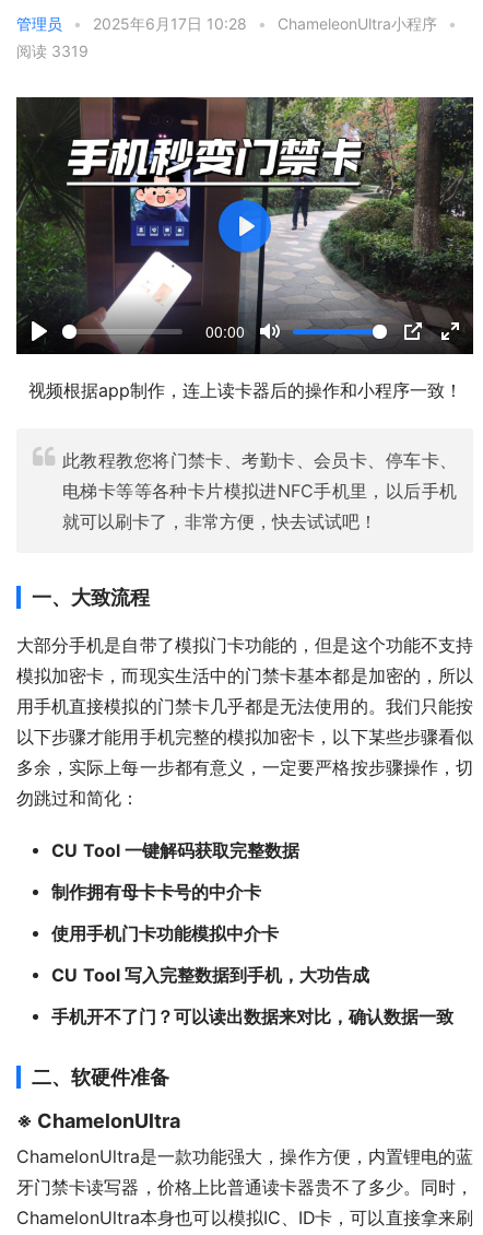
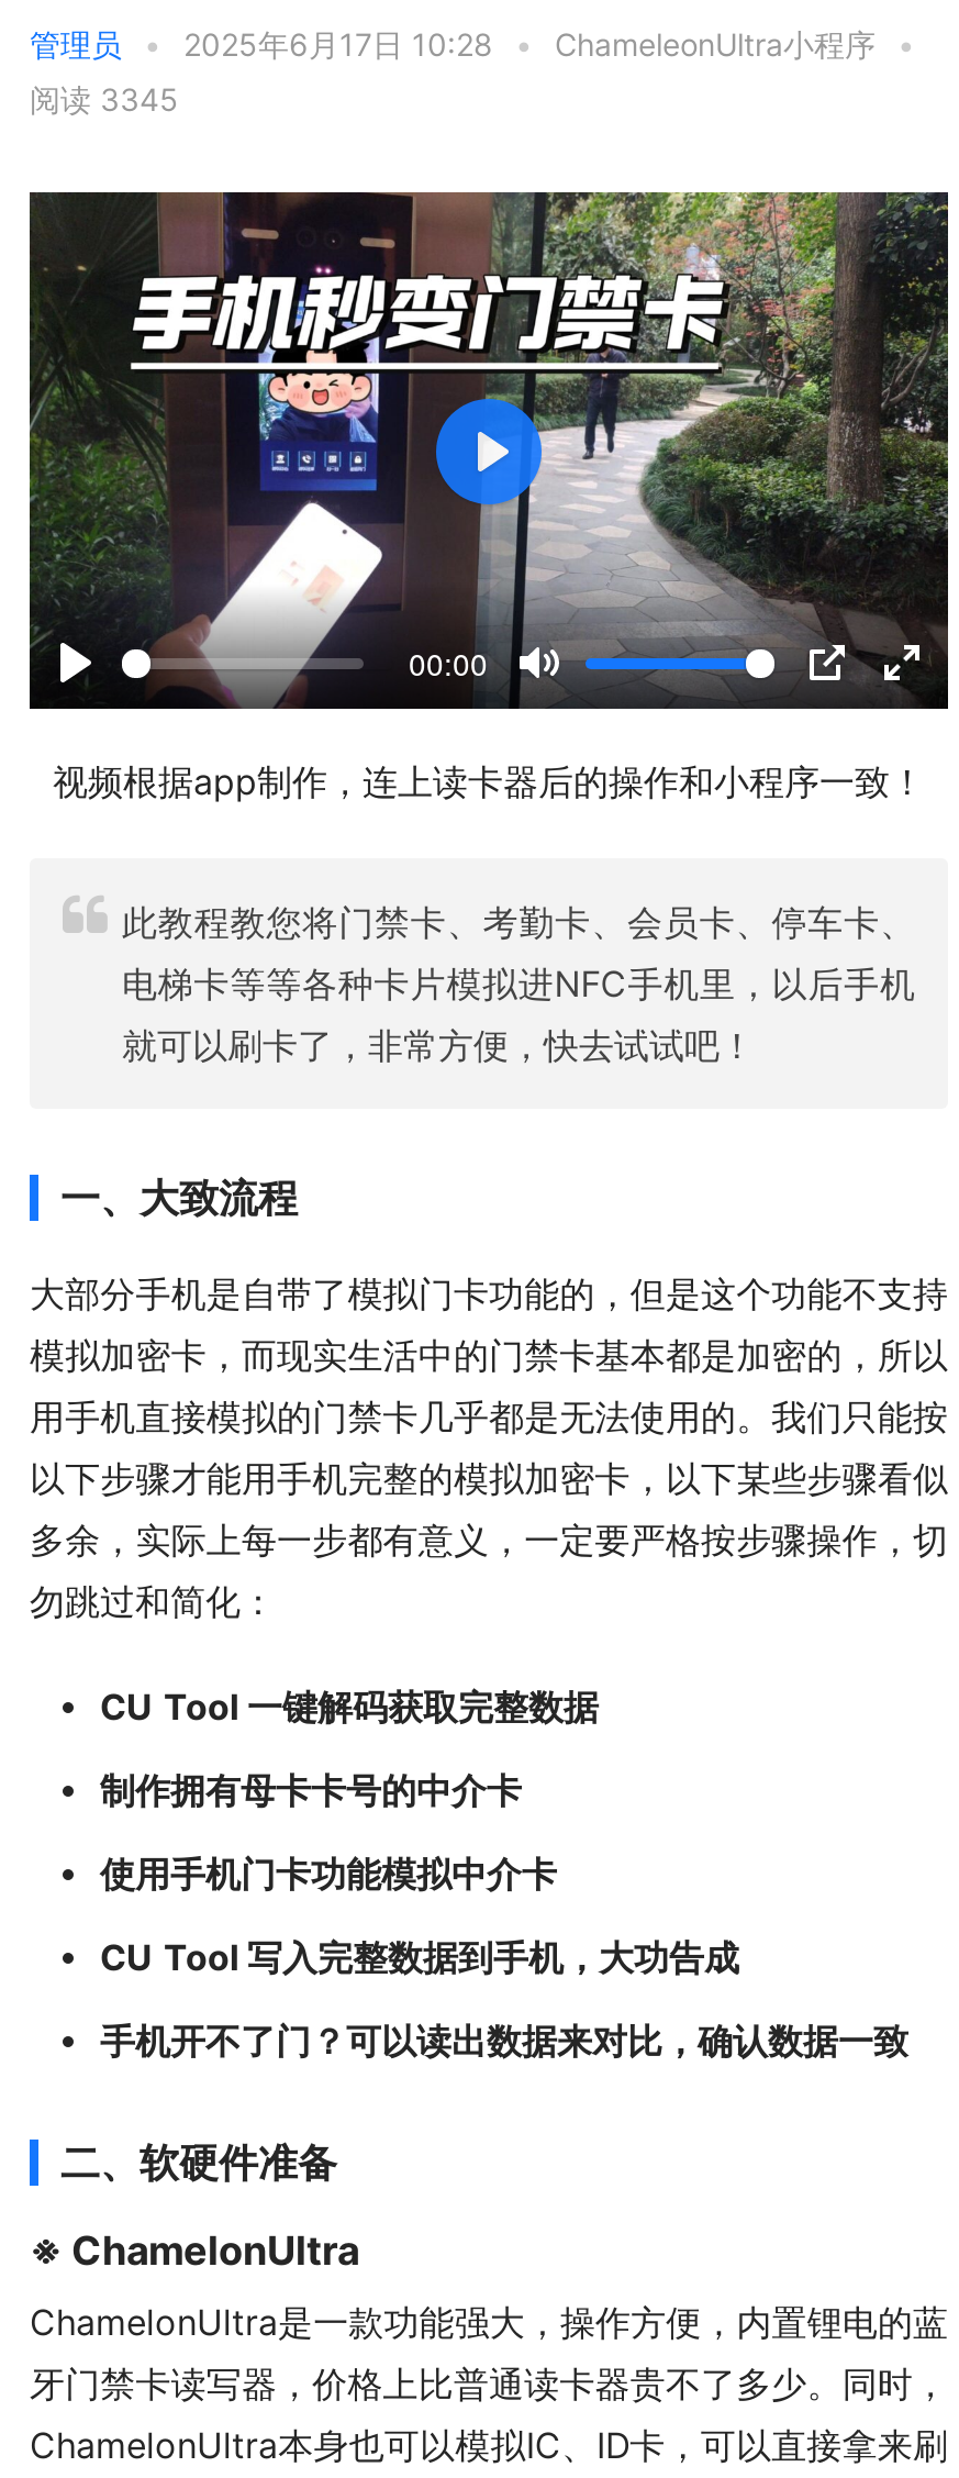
- 阅读 3319
+ 阅读 3345
